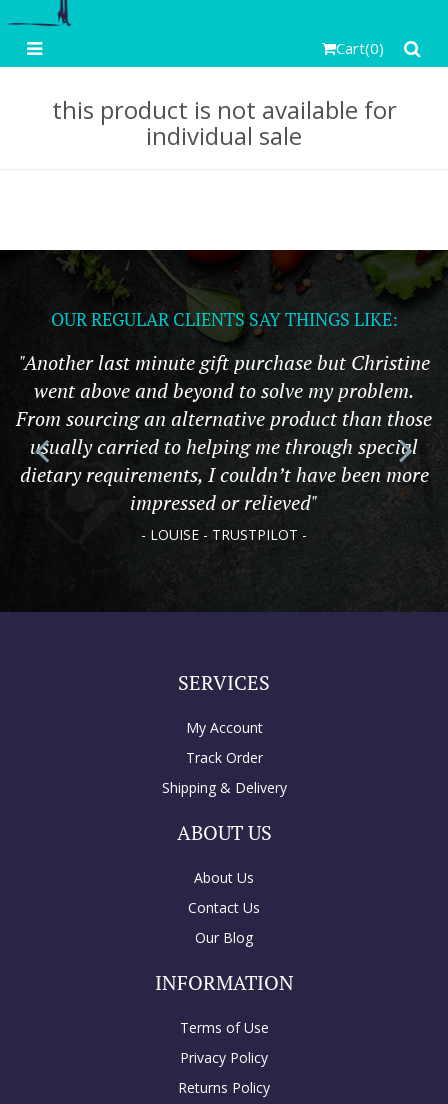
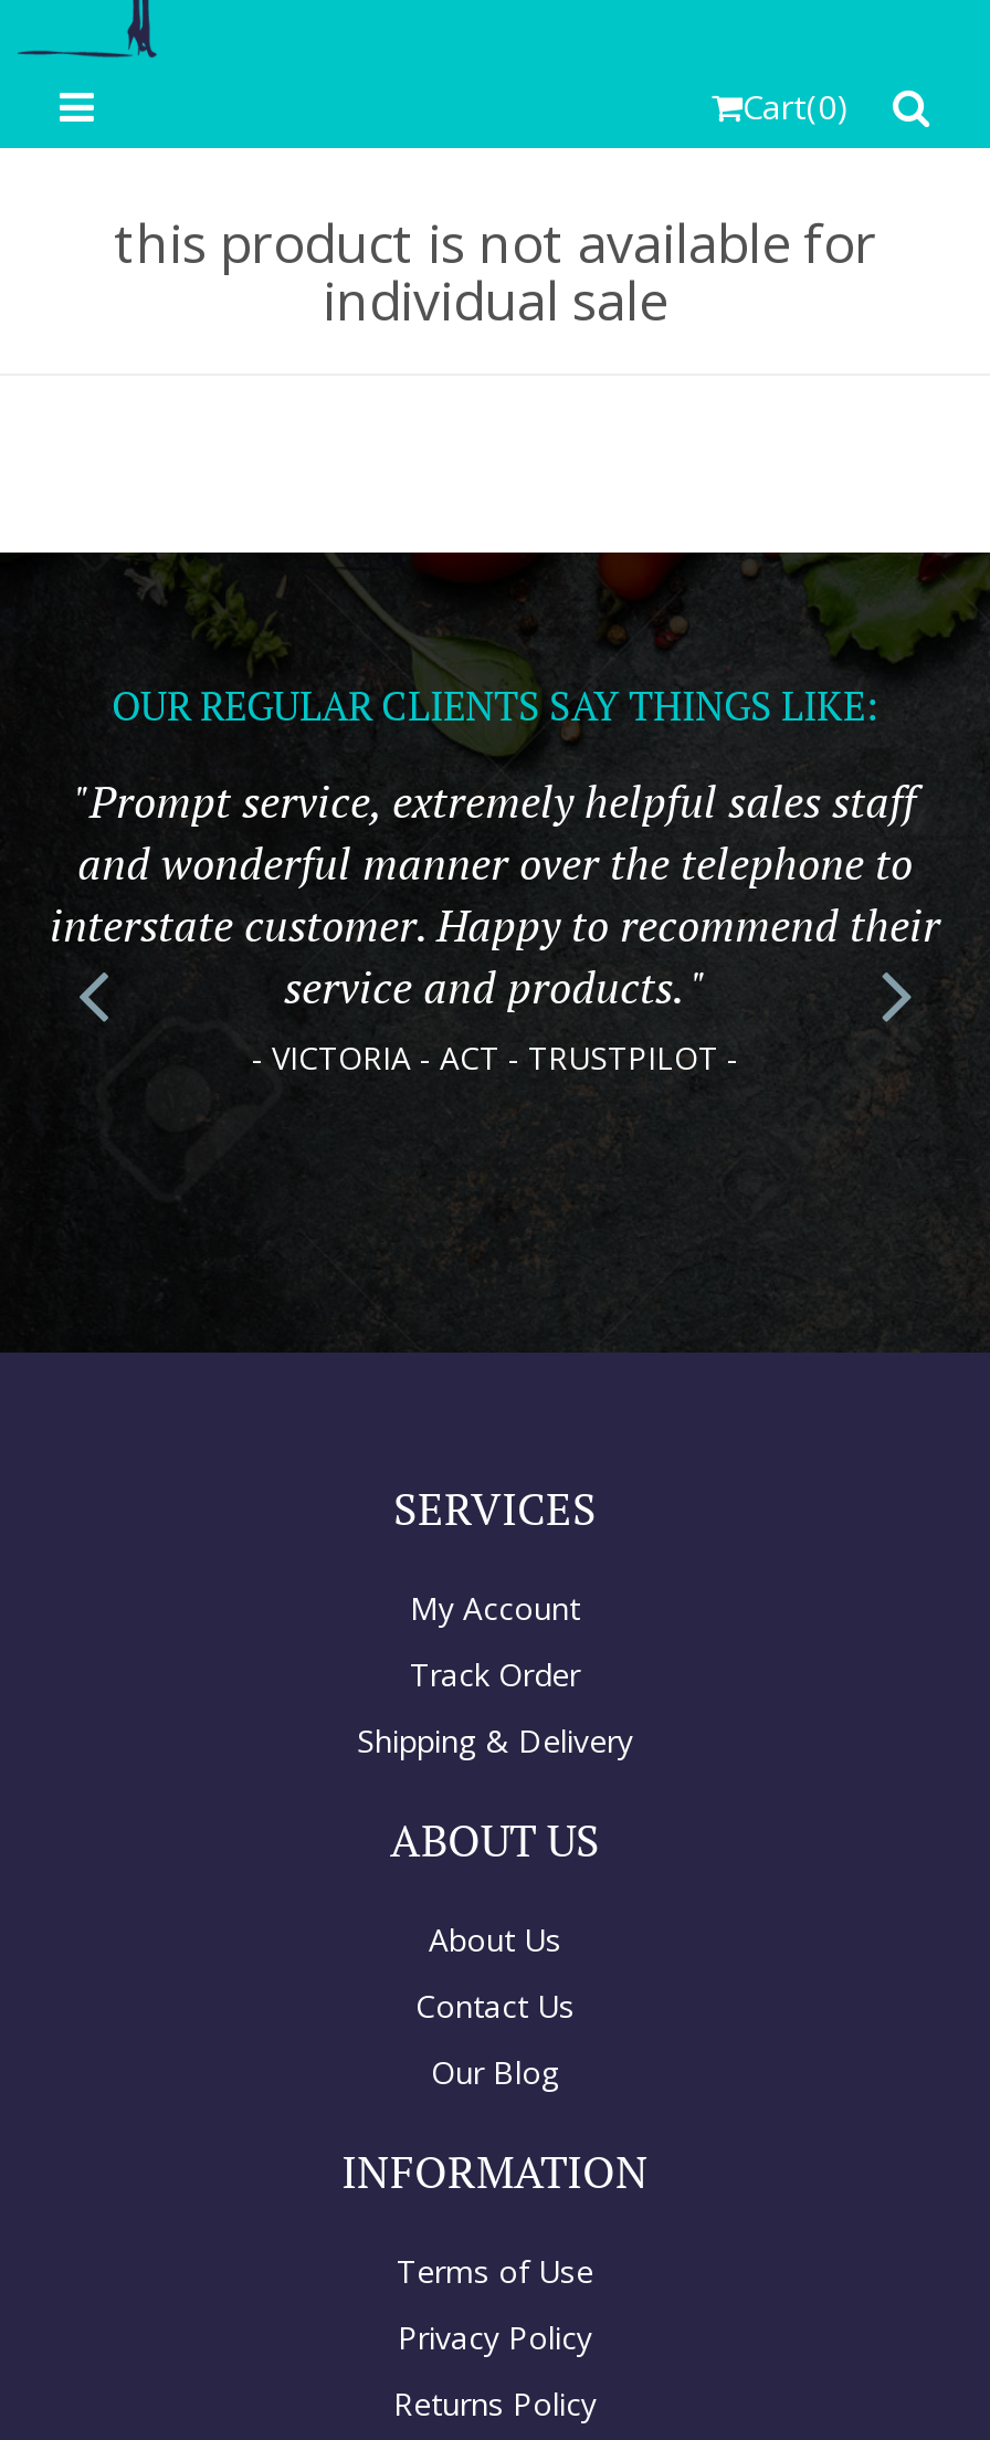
- "Another last minute gift purchase but Christine
- went above and beyond to solve my problem.
- From sourcing an alternative product than those
- usually carried to helping me through special
- dietary requirements, I couldn’t have been more
- impressed or relieved"
- - LOUISE - TRUSTPILOT -
+ "Prompt service, extremely helpful sales staff
+ and wonderful manner over the telephone to
+ interstate customer. Happy to recommend their
+ service and products. "
+ - VICTORIA - ACT - TRUSTPILOT -
